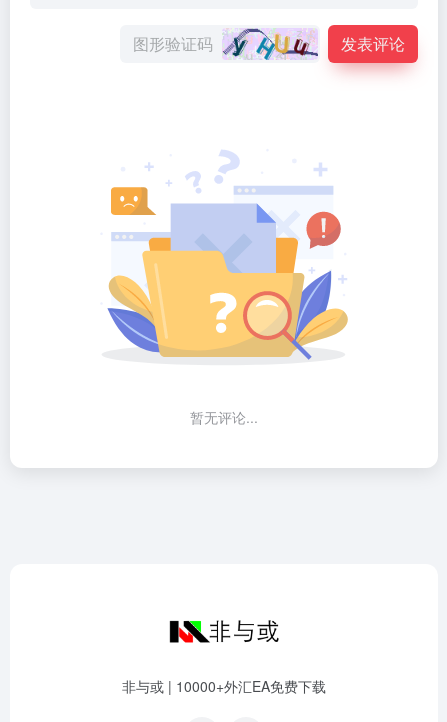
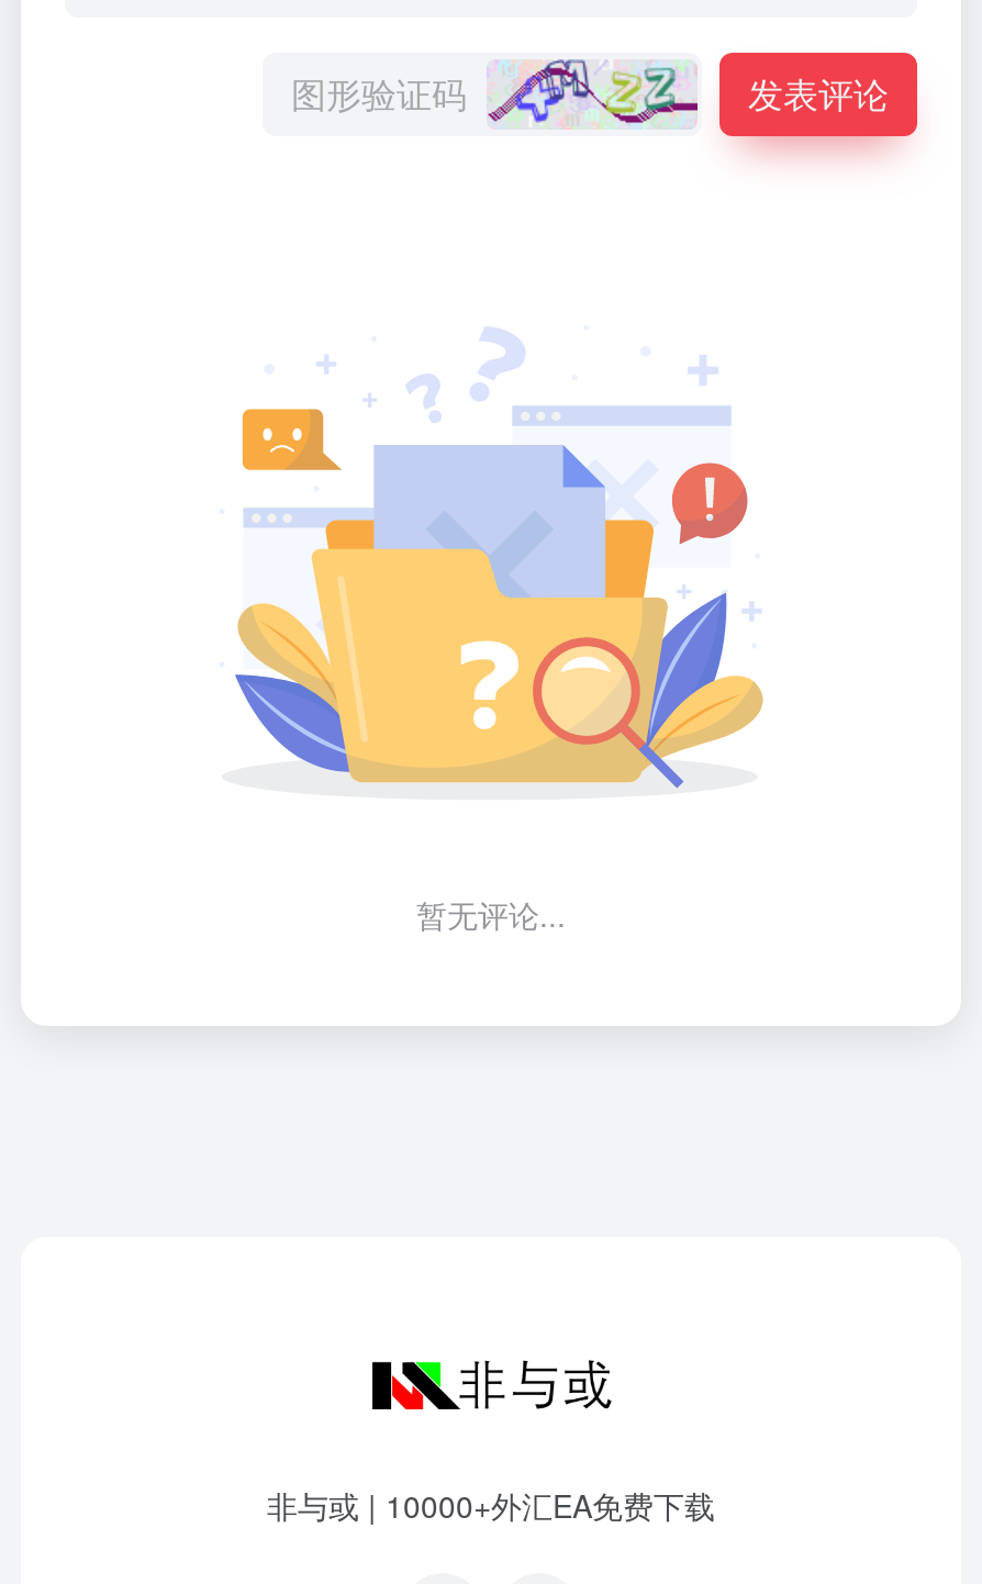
- [image]
+ [image]
